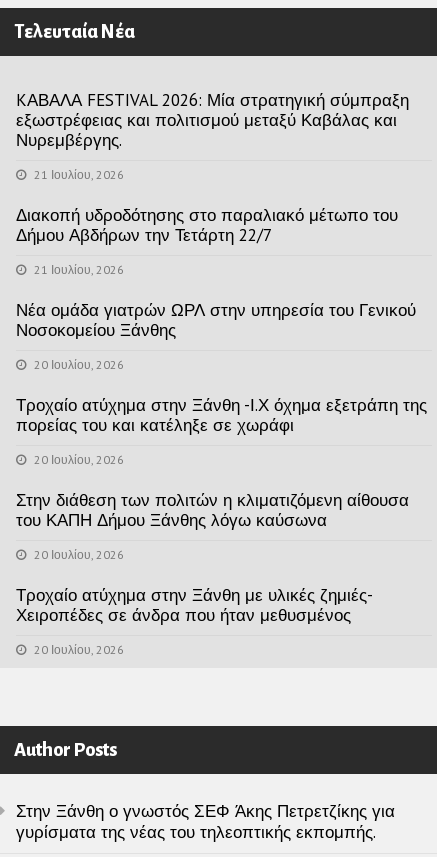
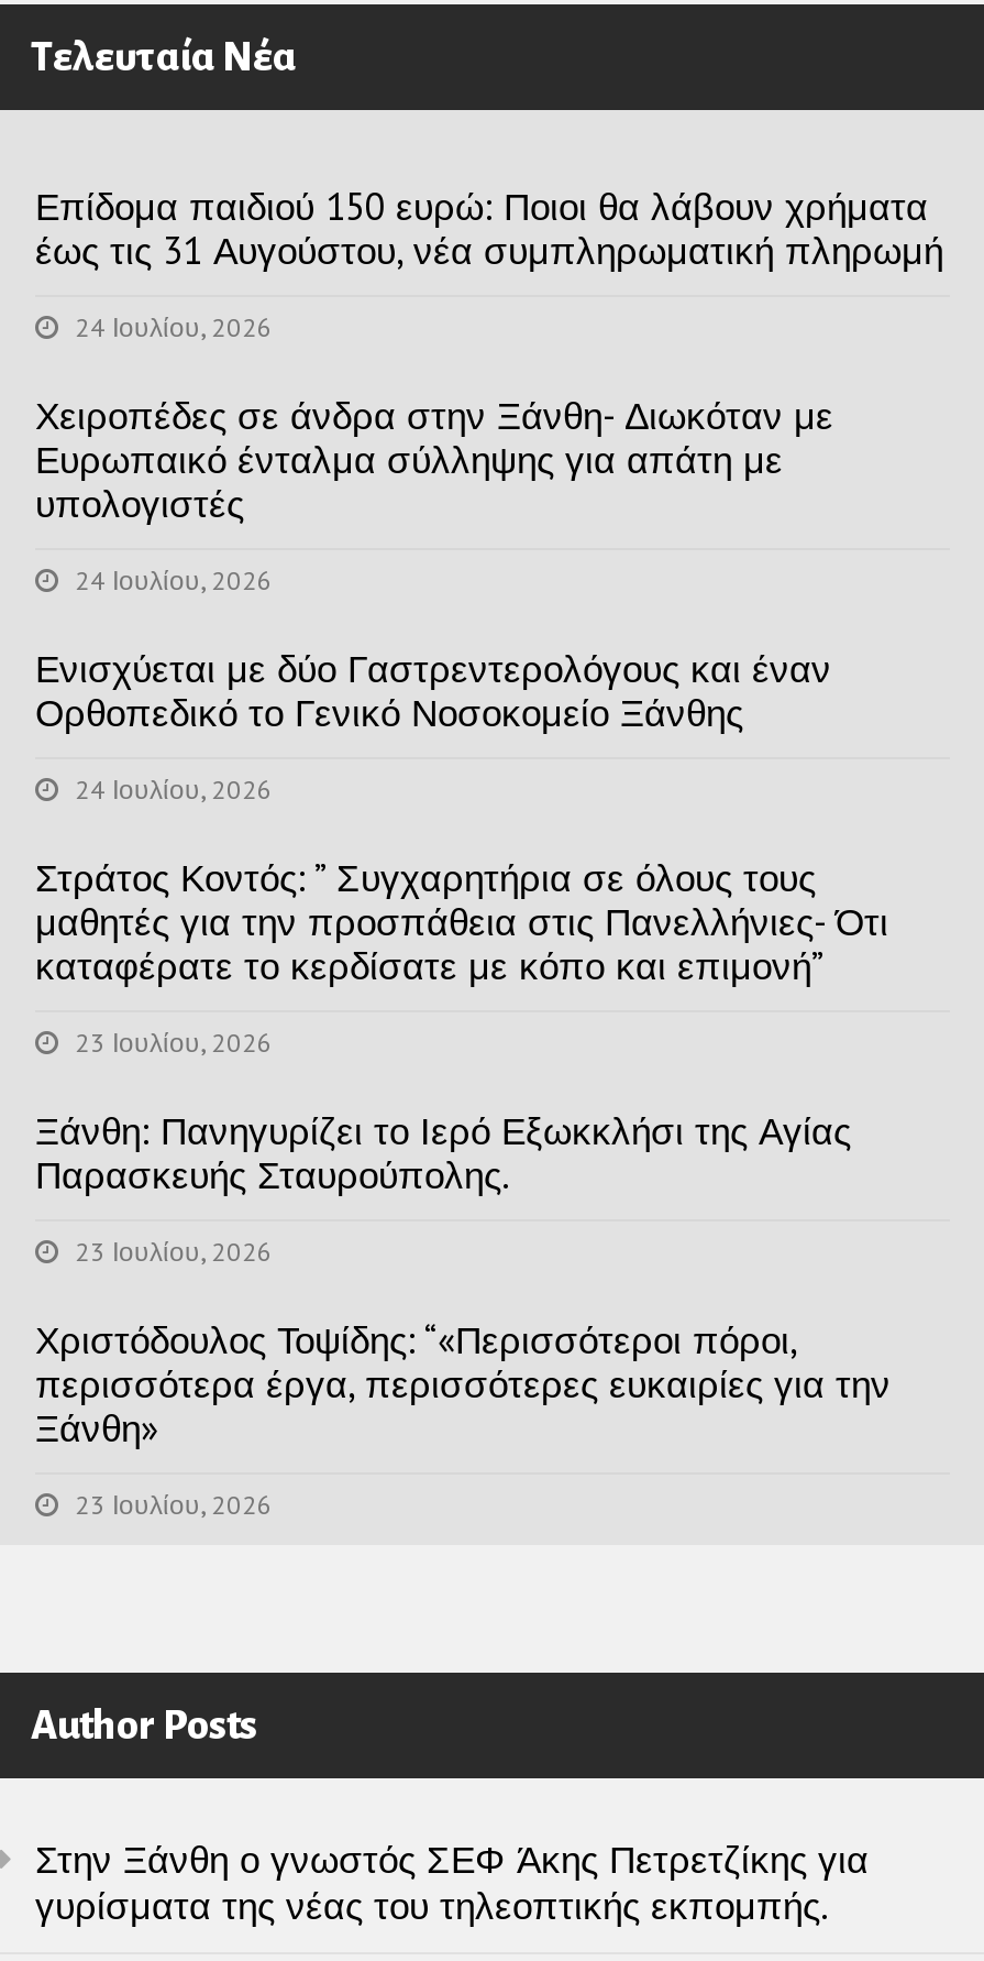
- KΑΒΑΛΑ FESTIVAL 2026: Μία στρατηγική σύμπραξη
- εξωστρέφειας και πολιτισμού μεταξύ Καβάλας και
- Νυρεμβέργης.
+ Επίδομα παιδιού 150 ευρώ: Ποιοι θα λάβουν χρήματα
+ έως τις 31 Αυγούστου, νέα συμπληρωματική πληρωμή

- 21 Ιουλίου, 2026
+ 24 Ιουλίου, 2026

- Διακοπή υδροδότησης στο παραλιακό μέτωπο του
- Δήμου Αβδήρων την Τετάρτη 22/7
+ Χειροπέδες σε άνδρα στην Ξάνθη- Διωκόταν με
+ Ευρωπαικό ένταλμα σύλληψης για απάτη με
+ υπολογιστές

- 21 Ιουλίου, 2026
+ 24 Ιουλίου, 2026

- Νέα ομάδα γιατρών ΩΡΛ στην υπηρεσία του Γενικού
- Νοσοκομείου Ξάνθης
+ Ενισχύεται με δύο Γαστρεντερολόγους και έναν
+ Ορθοπεδικό το Γενικό Νοσοκομείο Ξάνθης

- 20 Ιουλίου, 2026
+ 24 Ιουλίου, 2026

- Τροχαίο ατύχημα στην Ξάνθη -Ι.Χ όχημα εξετράπη της
- πορείας του και κατέληξε σε χωράφι
+ Στράτος Κοντός: ” Συγχαρητήρια σε όλους τους
+ μαθητές για την προσπάθεια στις Πανελλήνιες- Ότι
+ καταφέρατε το κερδίσατε με κόπο και επιμονή”

- 20 Ιουλίου, 2026
+ 23 Ιουλίου, 2026

- Στην διάθεση των πολιτών η κλιματιζόμενη αίθουσα
- του ΚΑΠΗ Δήμου Ξάνθης λόγω καύσωνα
+ Ξάνθη: Πανηγυρίζει το Ιερό Εξωκκλήσι της Αγίας
+ Παρασκευής Σταυρούπολης.

- 20 Ιουλίου, 2026
+ 23 Ιουλίου, 2026

- Τροχαίο ατύχημα στην Ξάνθη με υλικές ζημιές-
- Χειροπέδες σε άνδρα που ήταν μεθυσμένος
+ Χριστόδουλος Τοψίδης: “«Περισσότεροι πόροι,
+ περισσότερα έργα, περισσότερες ευκαιρίες για την
+ Ξάνθη»

- 20 Ιουλίου, 2026
+ 23 Ιουλίου, 2026
